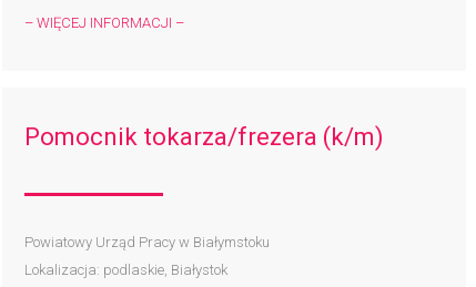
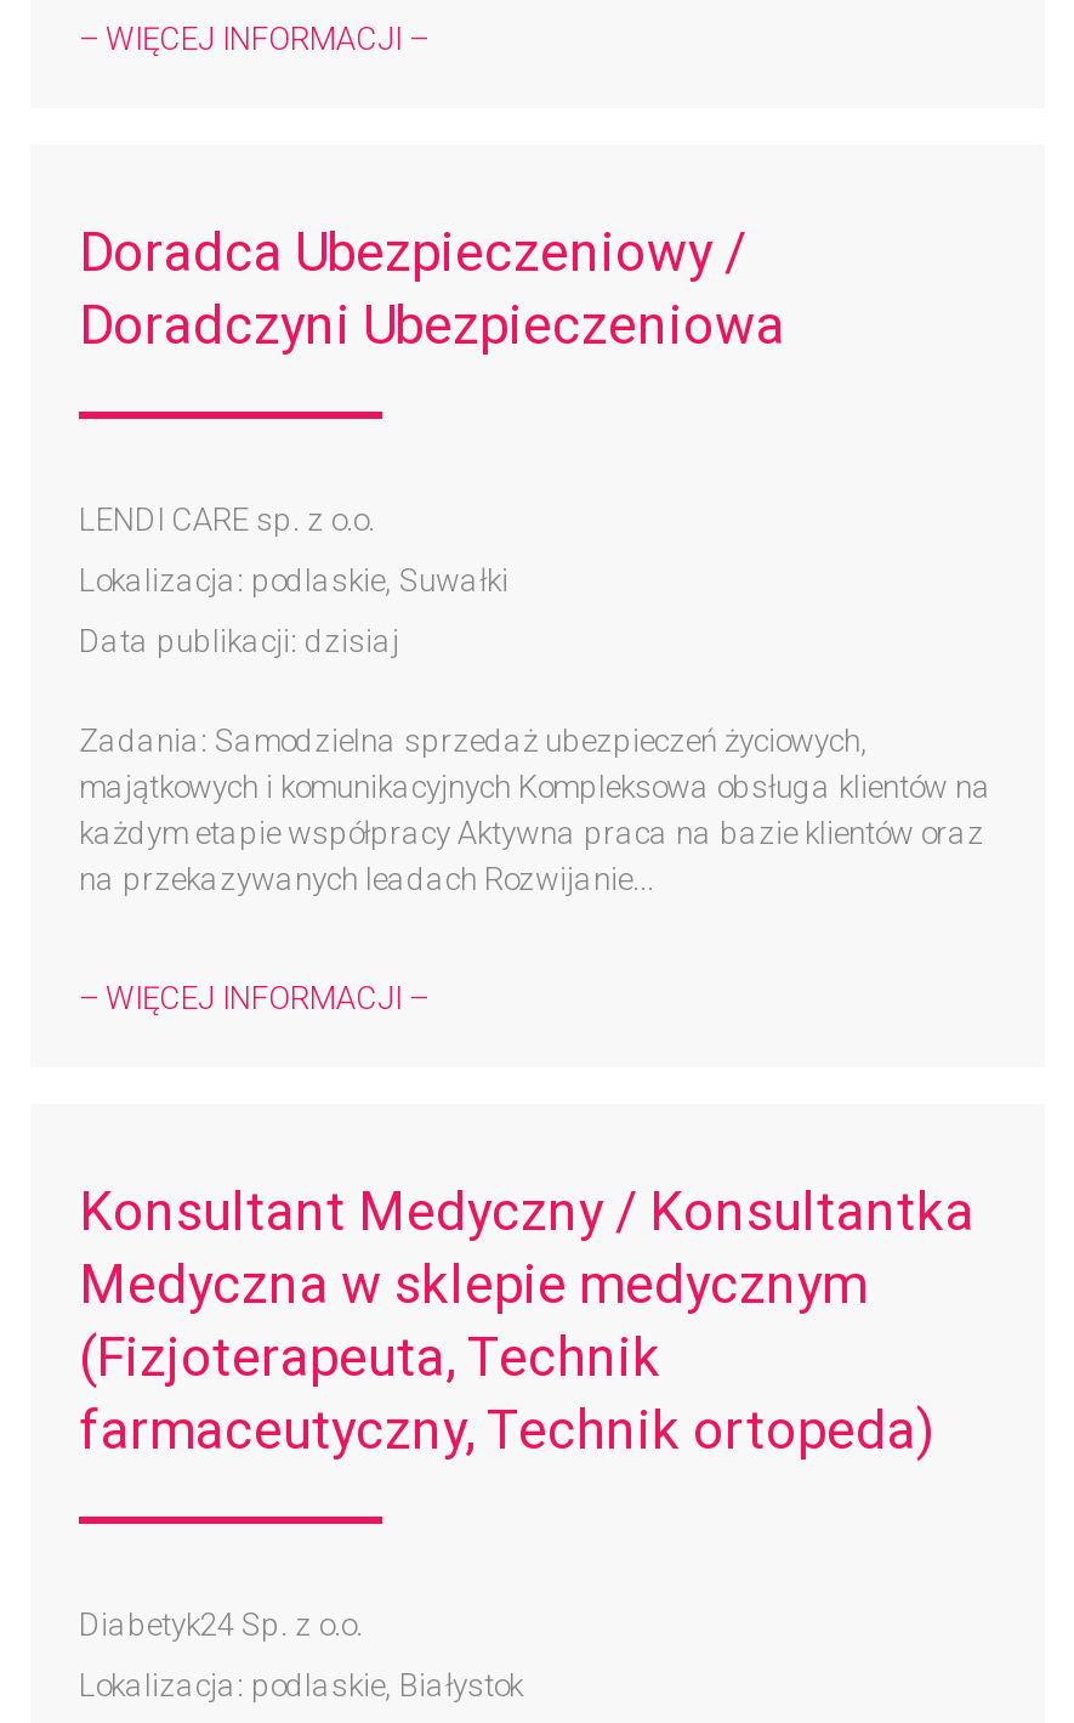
- Pomocnik tokarza/frezera (k/m)
+ Doradca Ubezpieczeniowy /
+ Doradczyni Ubezpieczeniowa
+ LENDI CARE sp. z o.o.
+ Lokalizacja: podlaskie, Suwałki
+ Data publikacji: dzisiaj
+ Zadania: Samodzielna sprzedaż ubezpieczeń życiowych,
+ majątkowych i komunikacyjnych Kompleksowa obsługa klientów na
+ każdym etapie współpracy Aktywna praca na bazie klientów oraz
+ na przekazywanych leadach Rozwijanie...
+ – WIĘCEJ INFORMACJI –

- Powiatowy Urząd Pracy w Białymstoku
+ Konsultant Medyczny / Konsultantka
+ Medyczna w sklepie medycznym
+ (Fizjoterapeuta, Technik
+ farmaceutyczny, Technik ortopeda)
+ Diabetyk24 Sp. z o.o.
